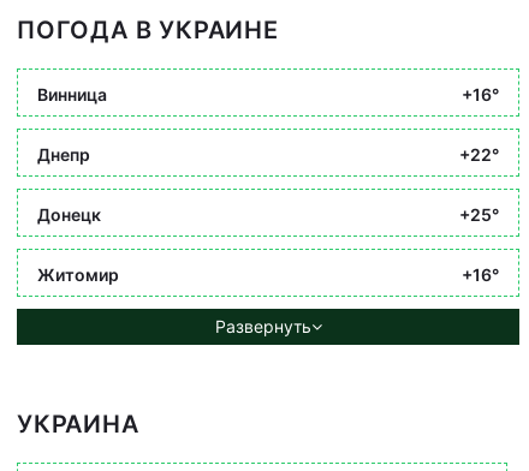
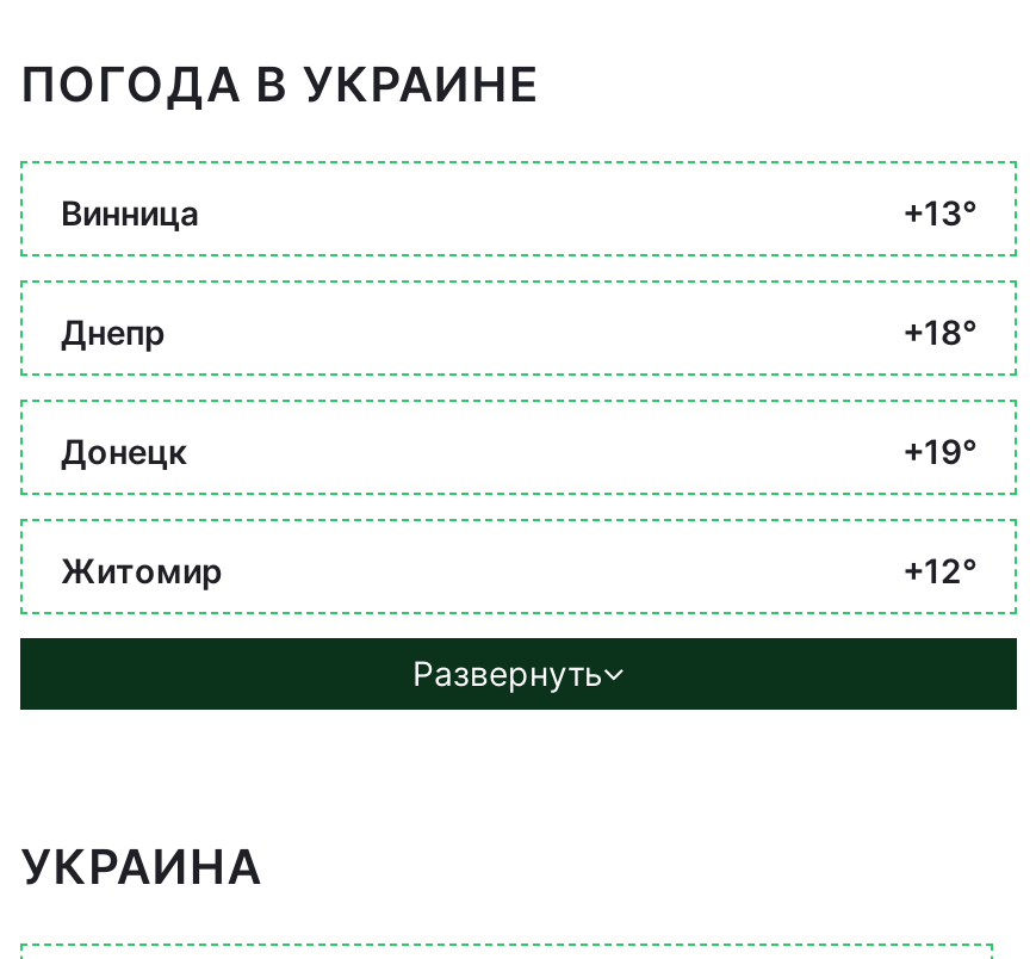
- +16°
+ +13°

- +22°
+ +18°

- +25°
+ +19°

- +16°
+ +12°
